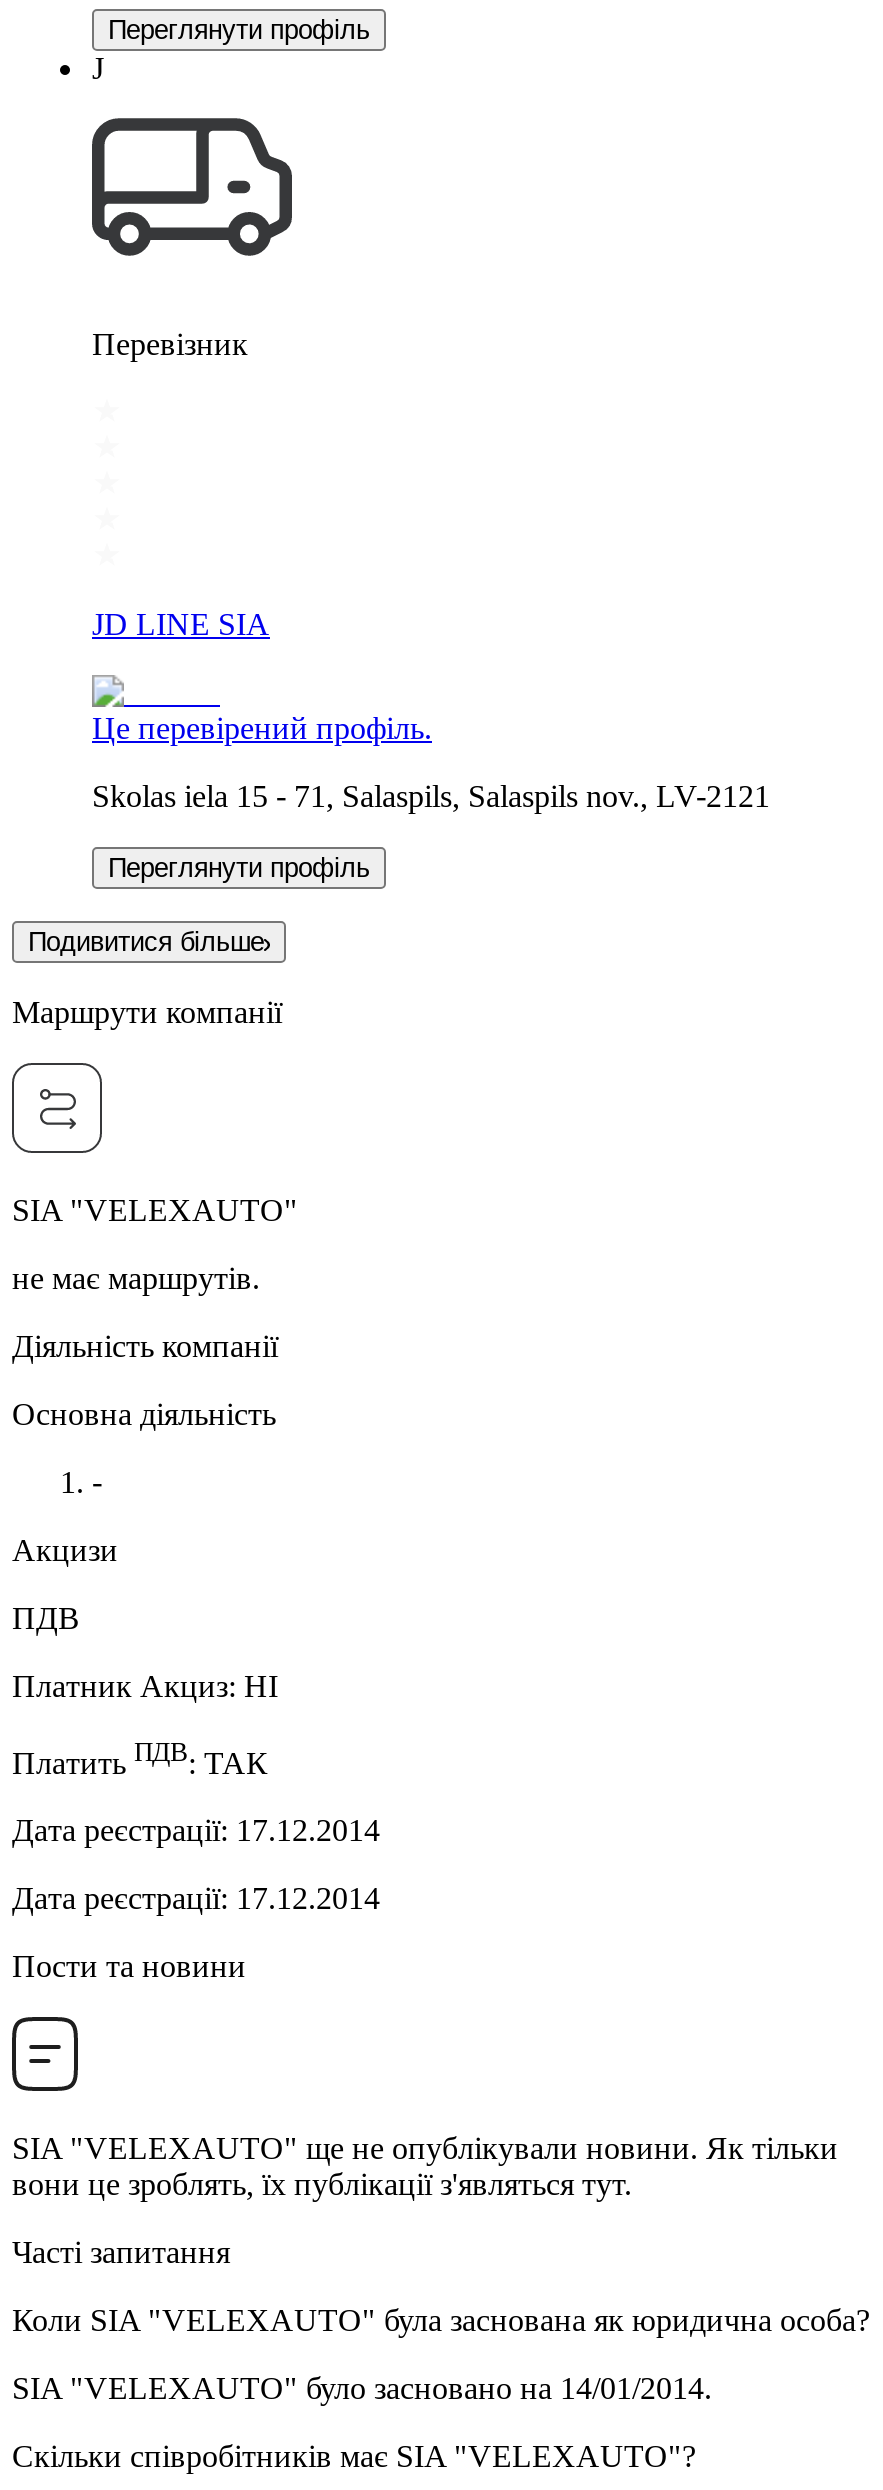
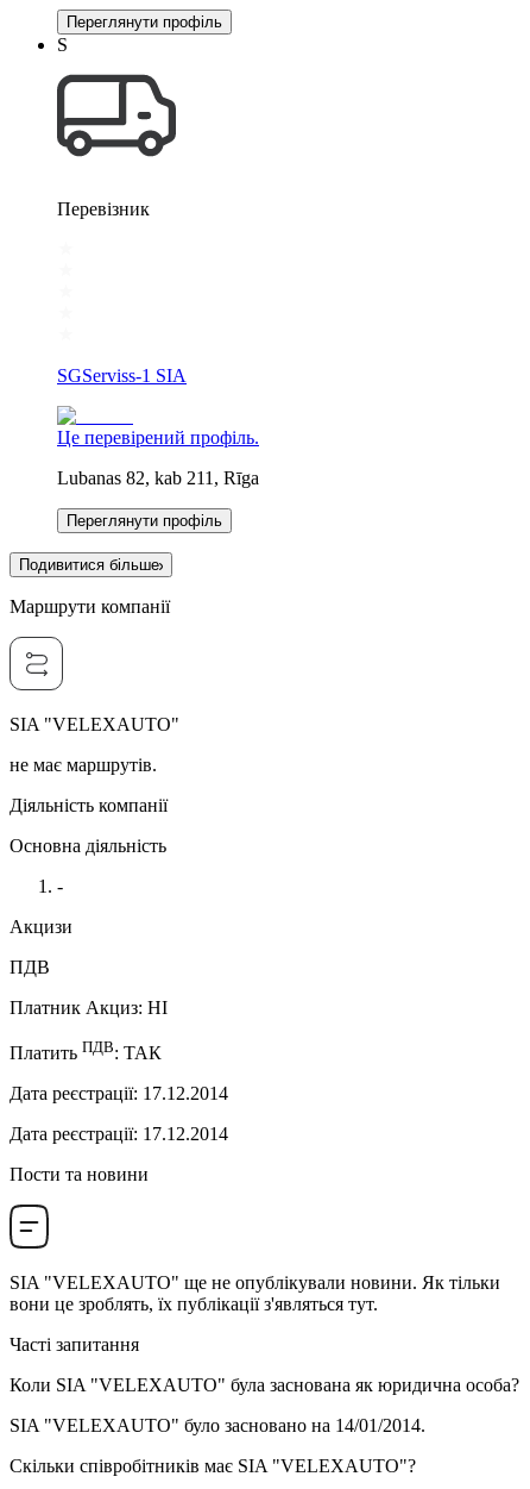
- J
+ S

- JD LINE SIA
+ SGServiss-1 SIA

- Skolas iela 15 - 71, Salaspils, Salaspils nov., LV-2121
+ Lubanas 82, kab 211, Rīga
